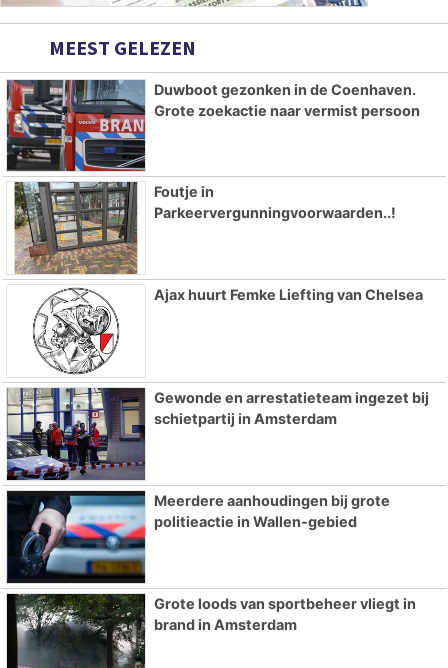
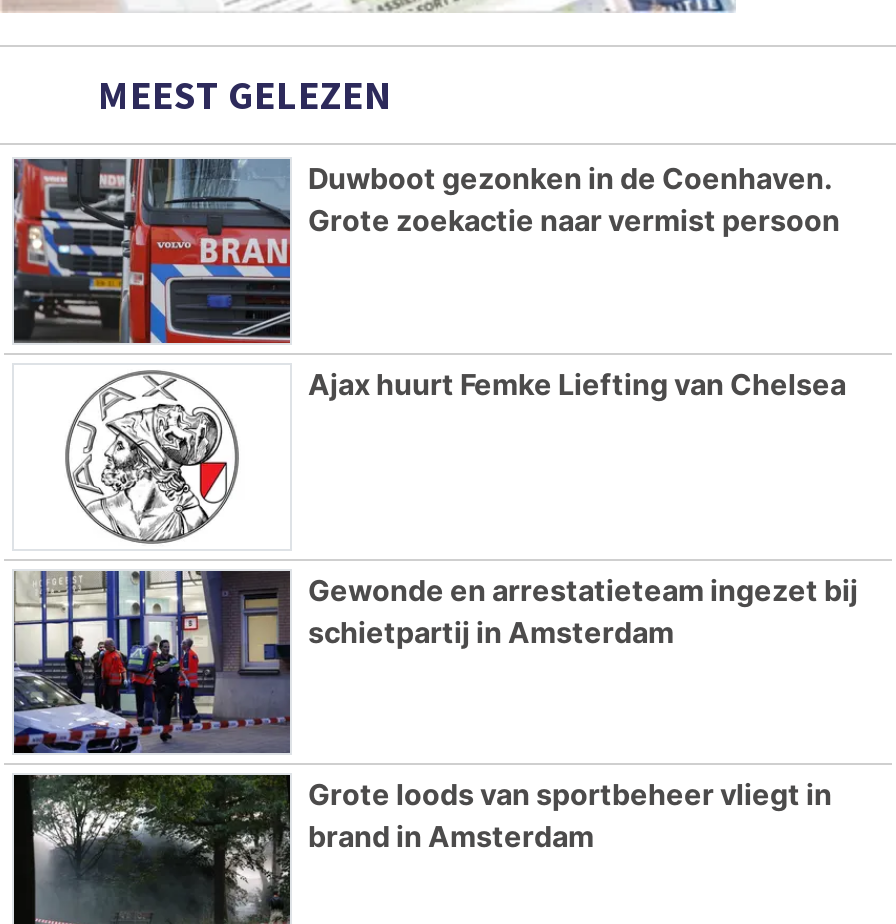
- [image]
- Foutje in
- Parkeervergunningvoorwaarden..!

- [image]
- Meerdere aanhoudingen bij grote
- politieactie in Wallen-gebied
